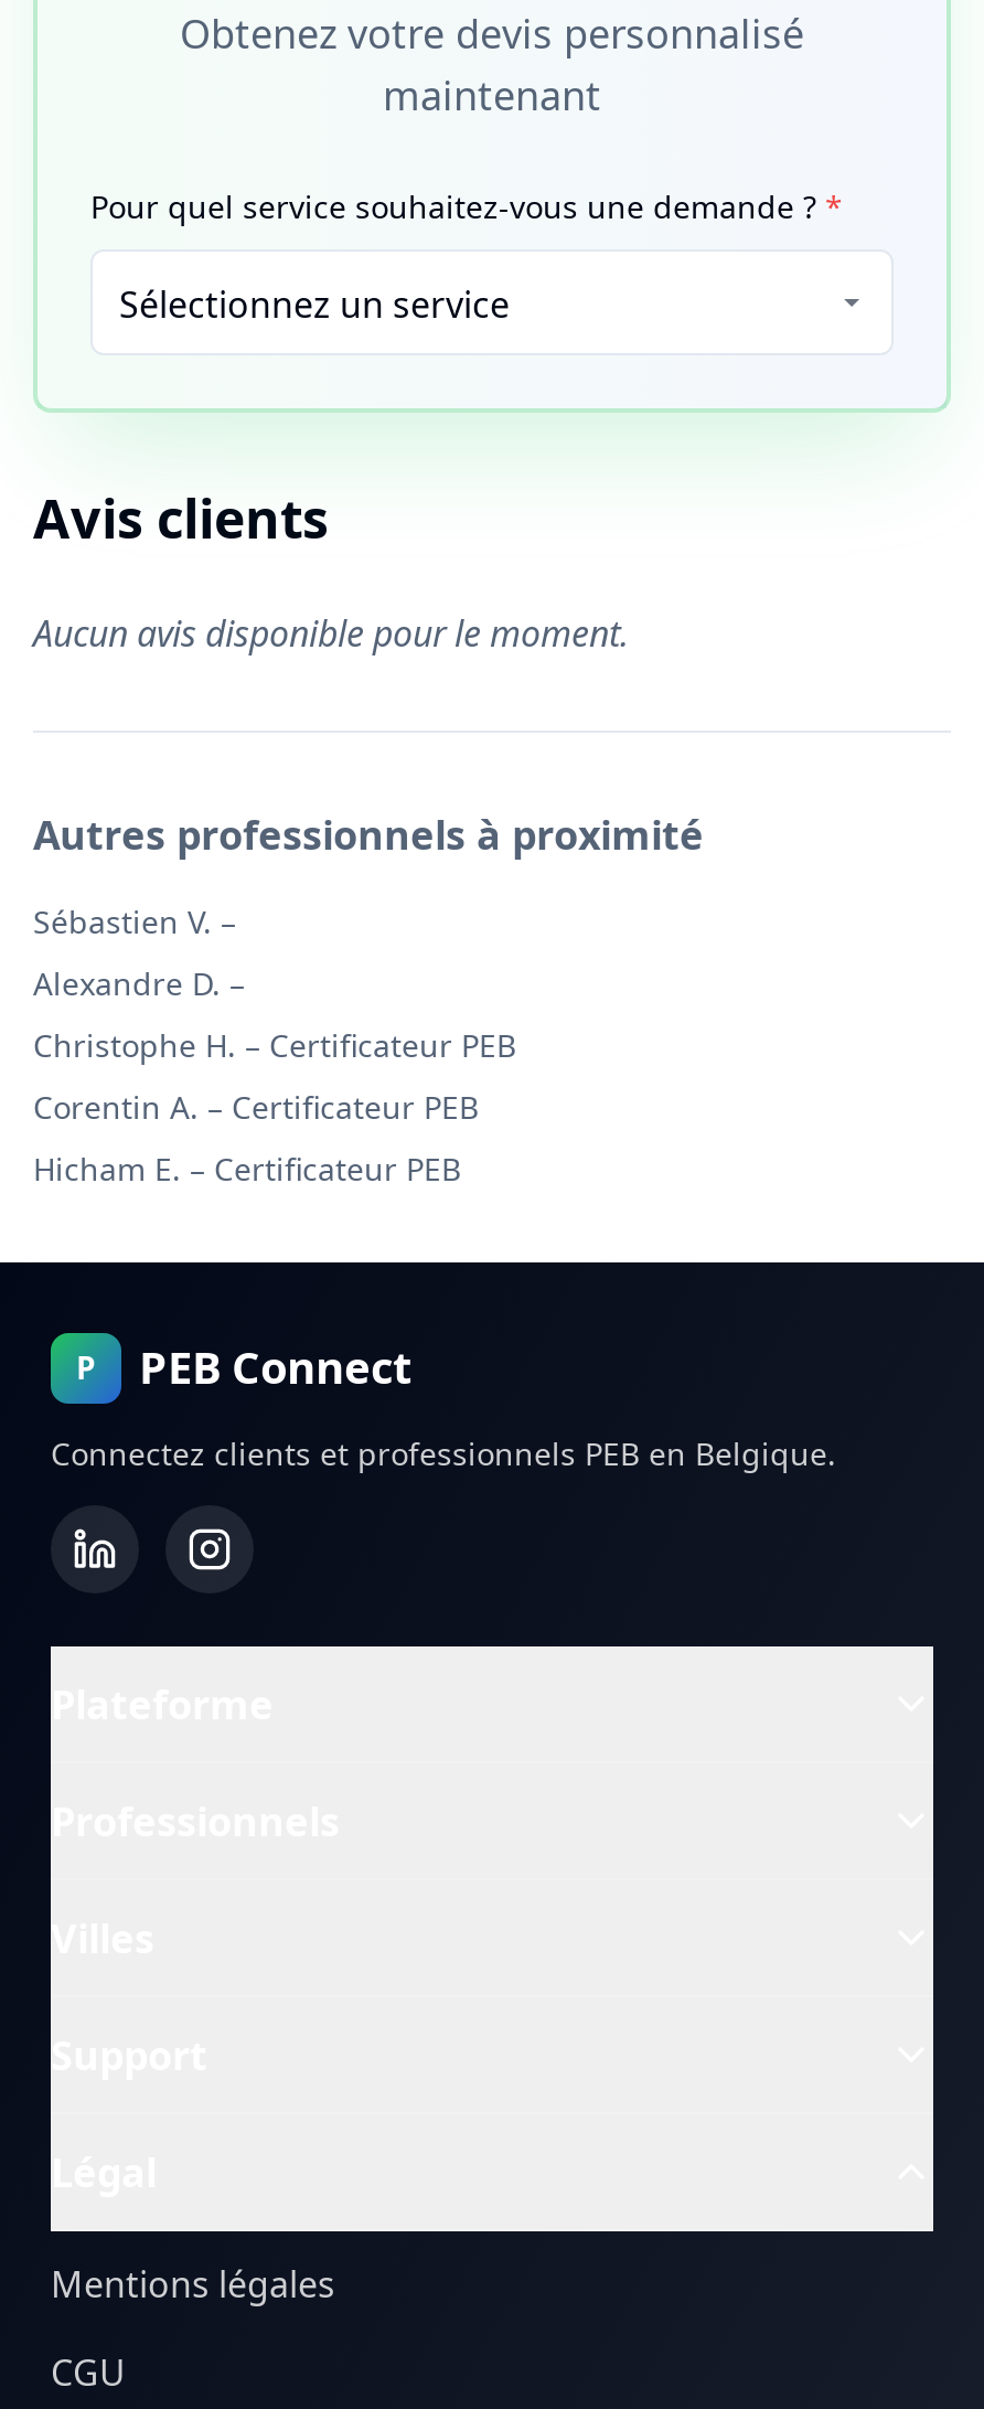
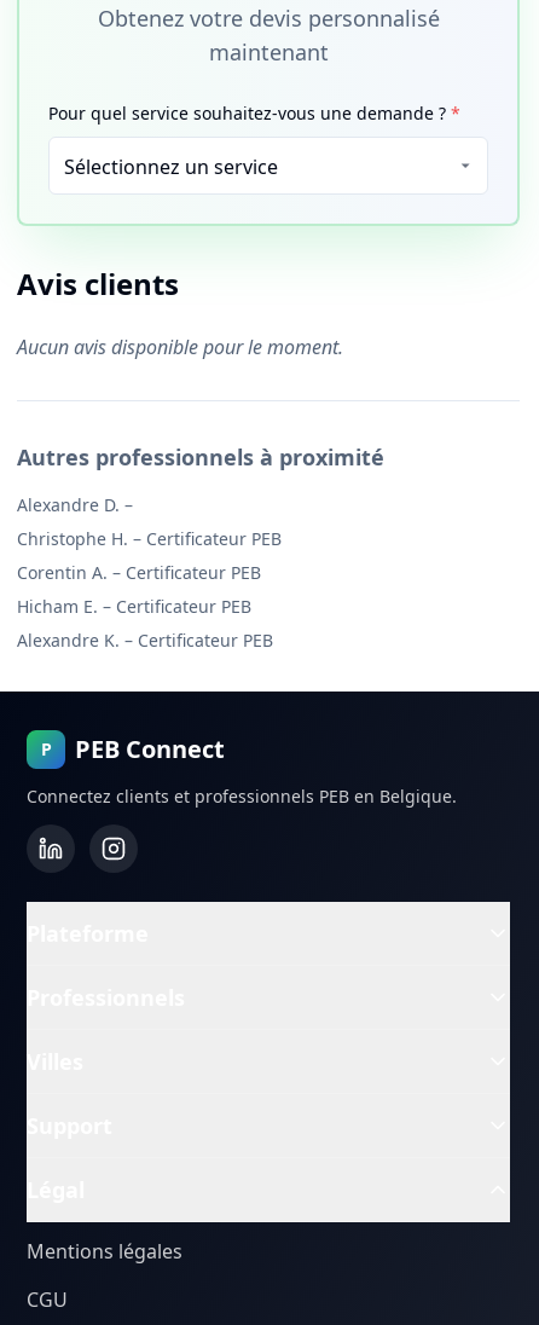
- Sébastien V. –

moved up: Alexandre D. – | Christophe H. – Certificateur PEB | Corentin A. – Certificateur PEB | Hicham E. – Certificateur PEB

+ Alexandre K. – Certificateur PEB
